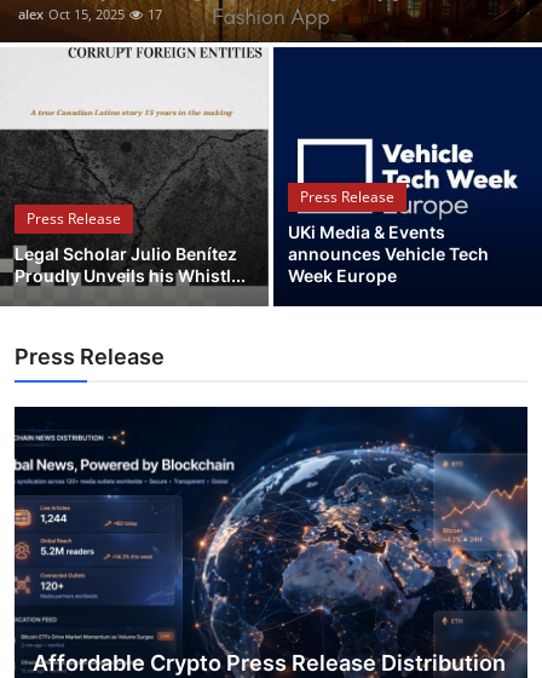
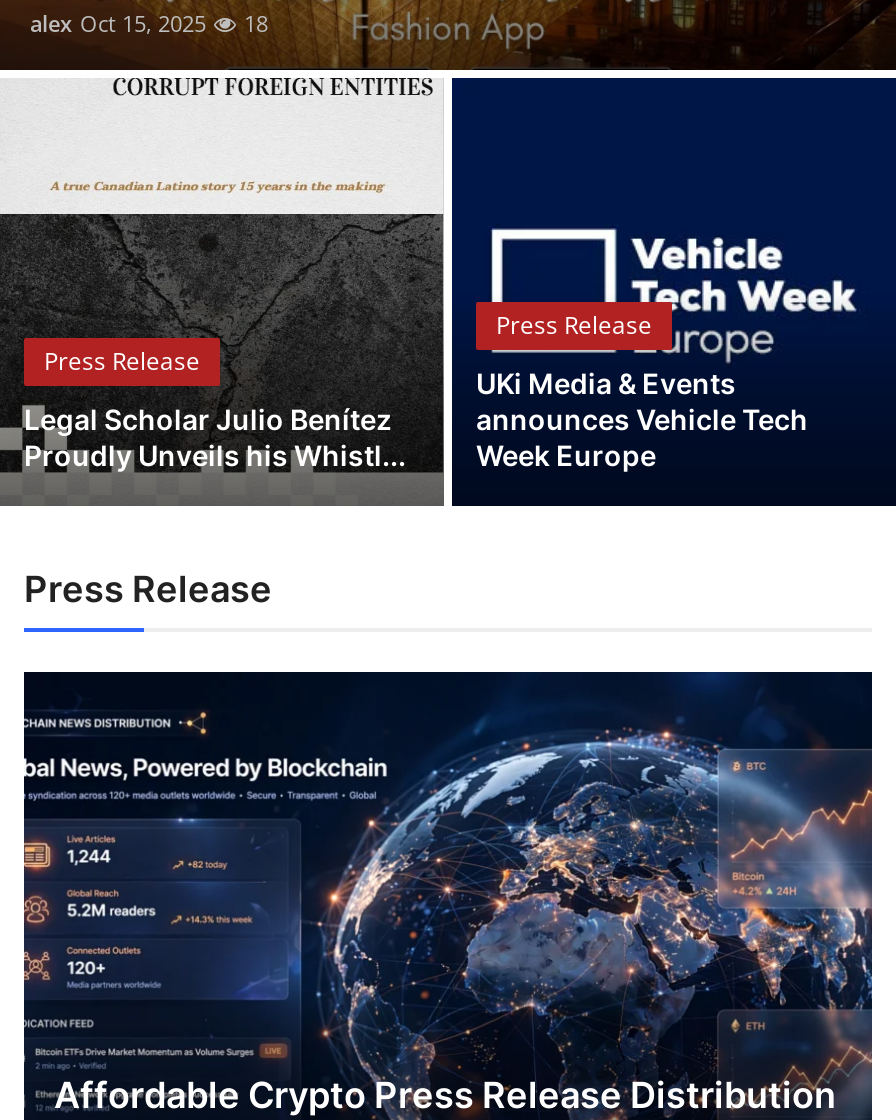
- alex Oct 15, 2025 17
+ alex Oct 15, 2025 18
